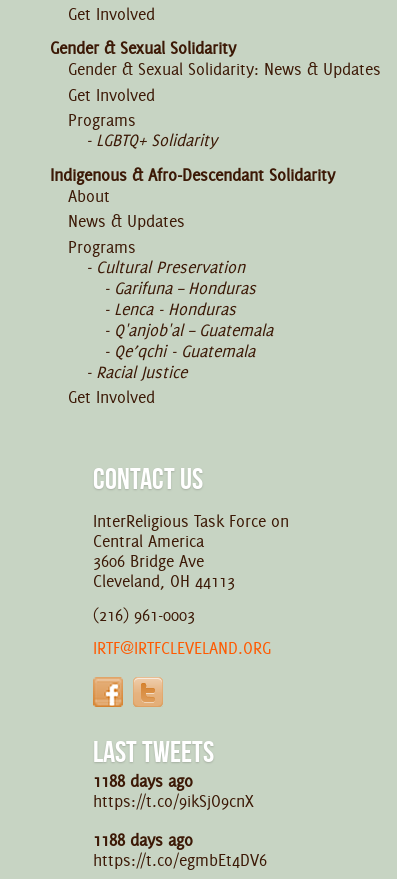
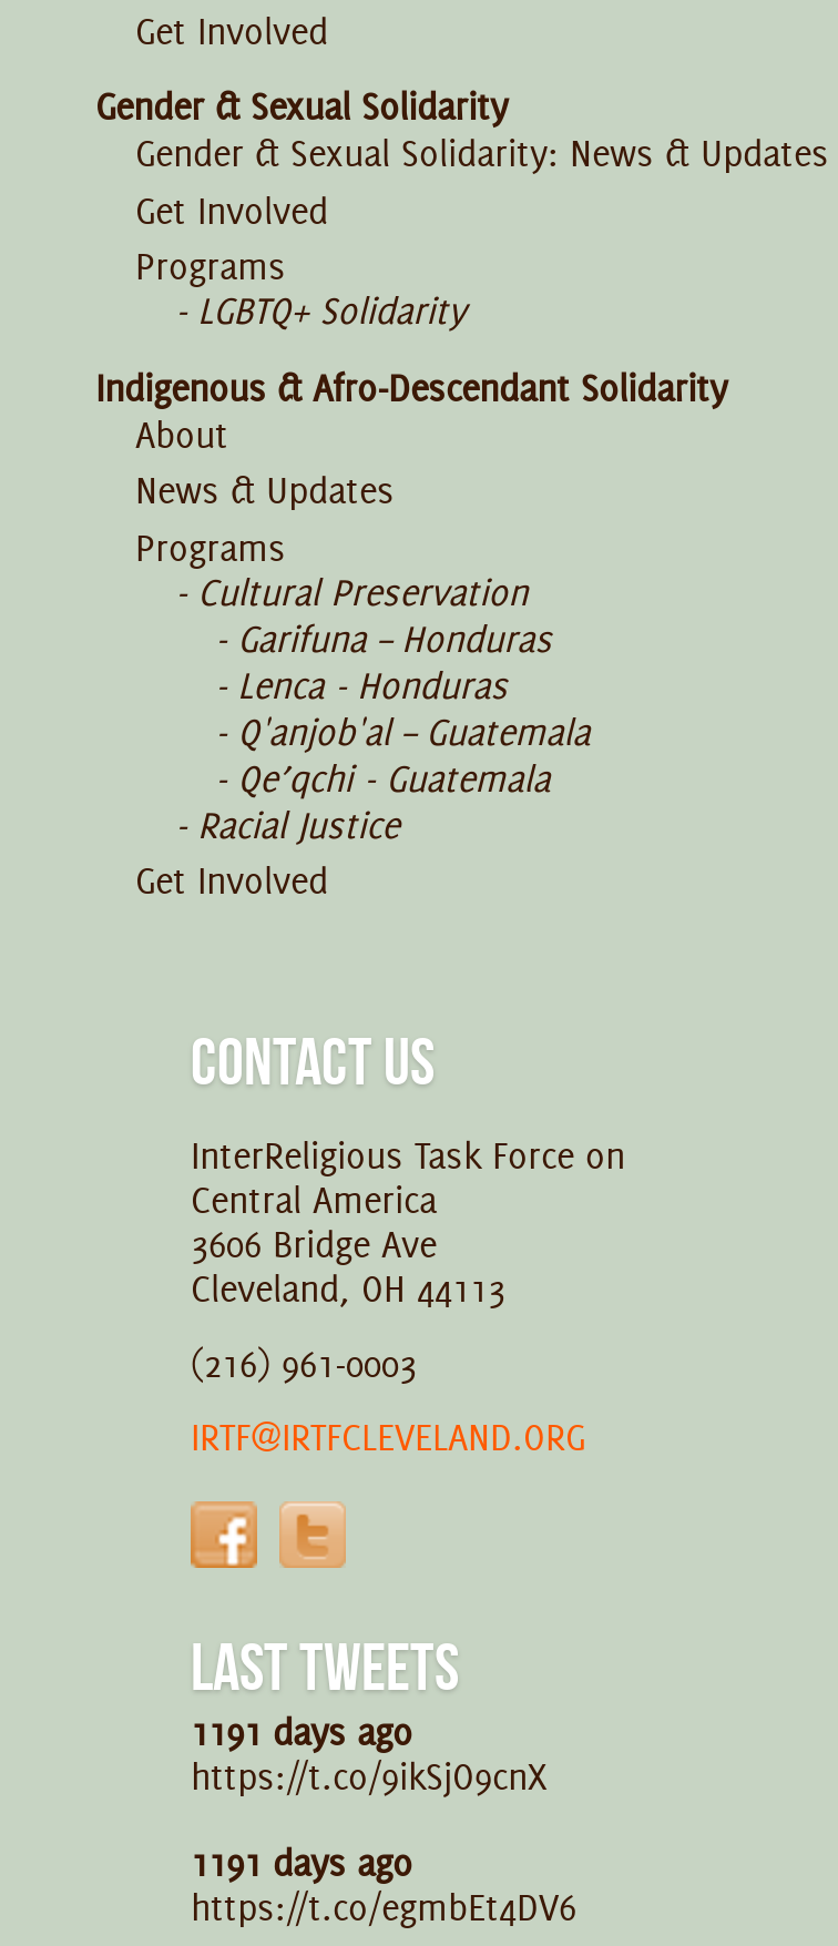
- 1188 days ago
+ 1191 days ago

- 1188 days ago
+ 1191 days ago
